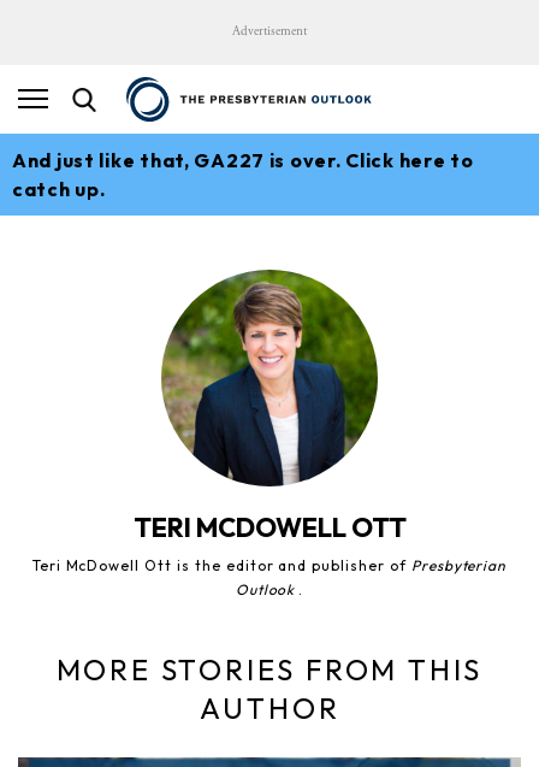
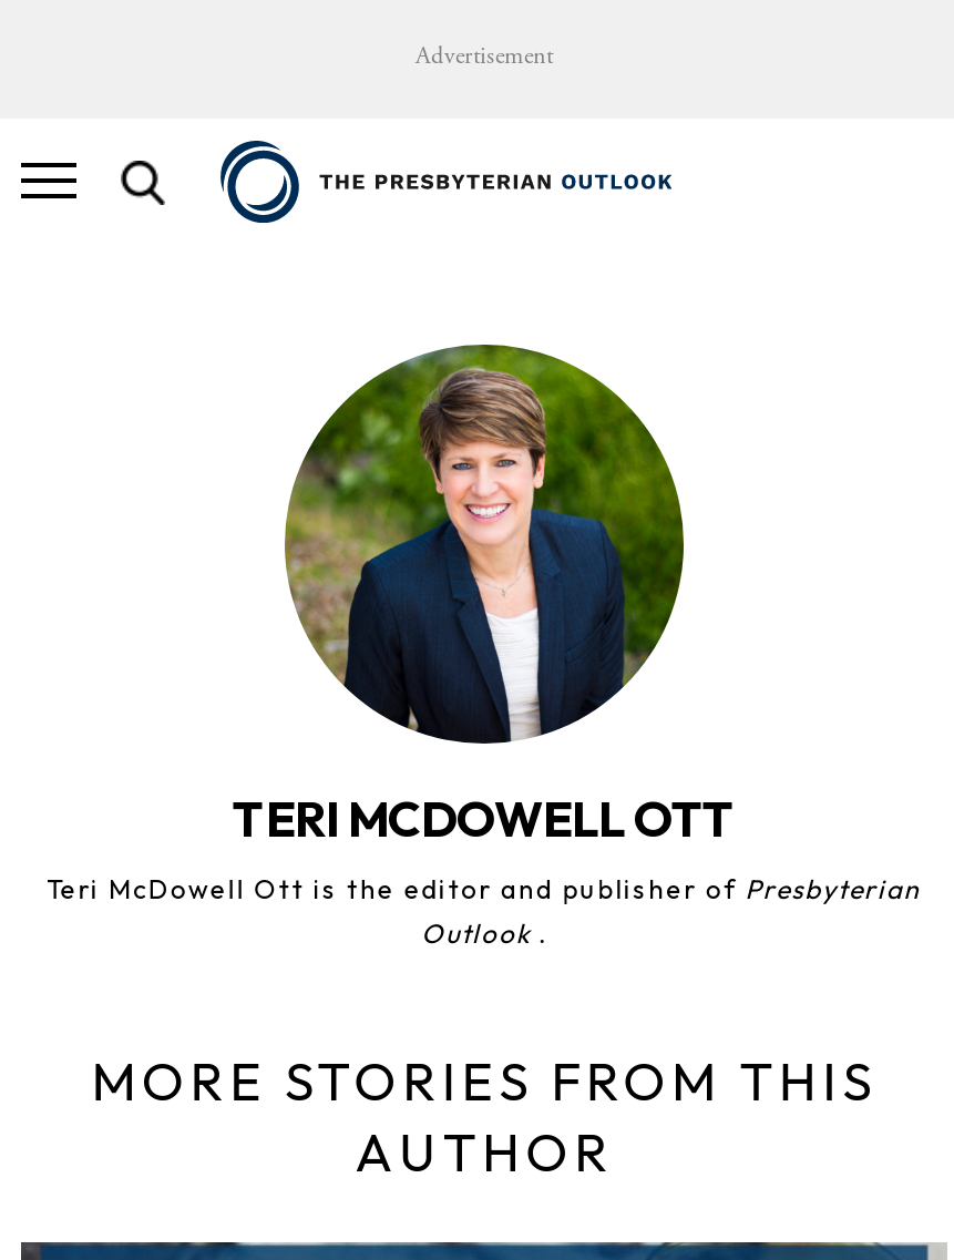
- And just like that, GA227 is over. Click here to
- catch up.
